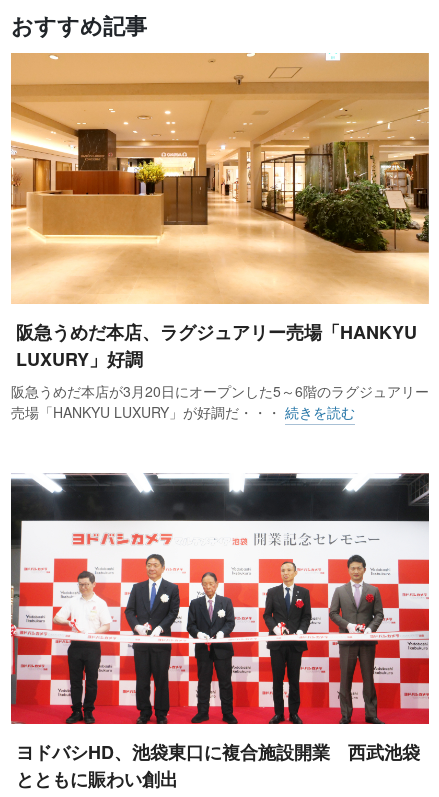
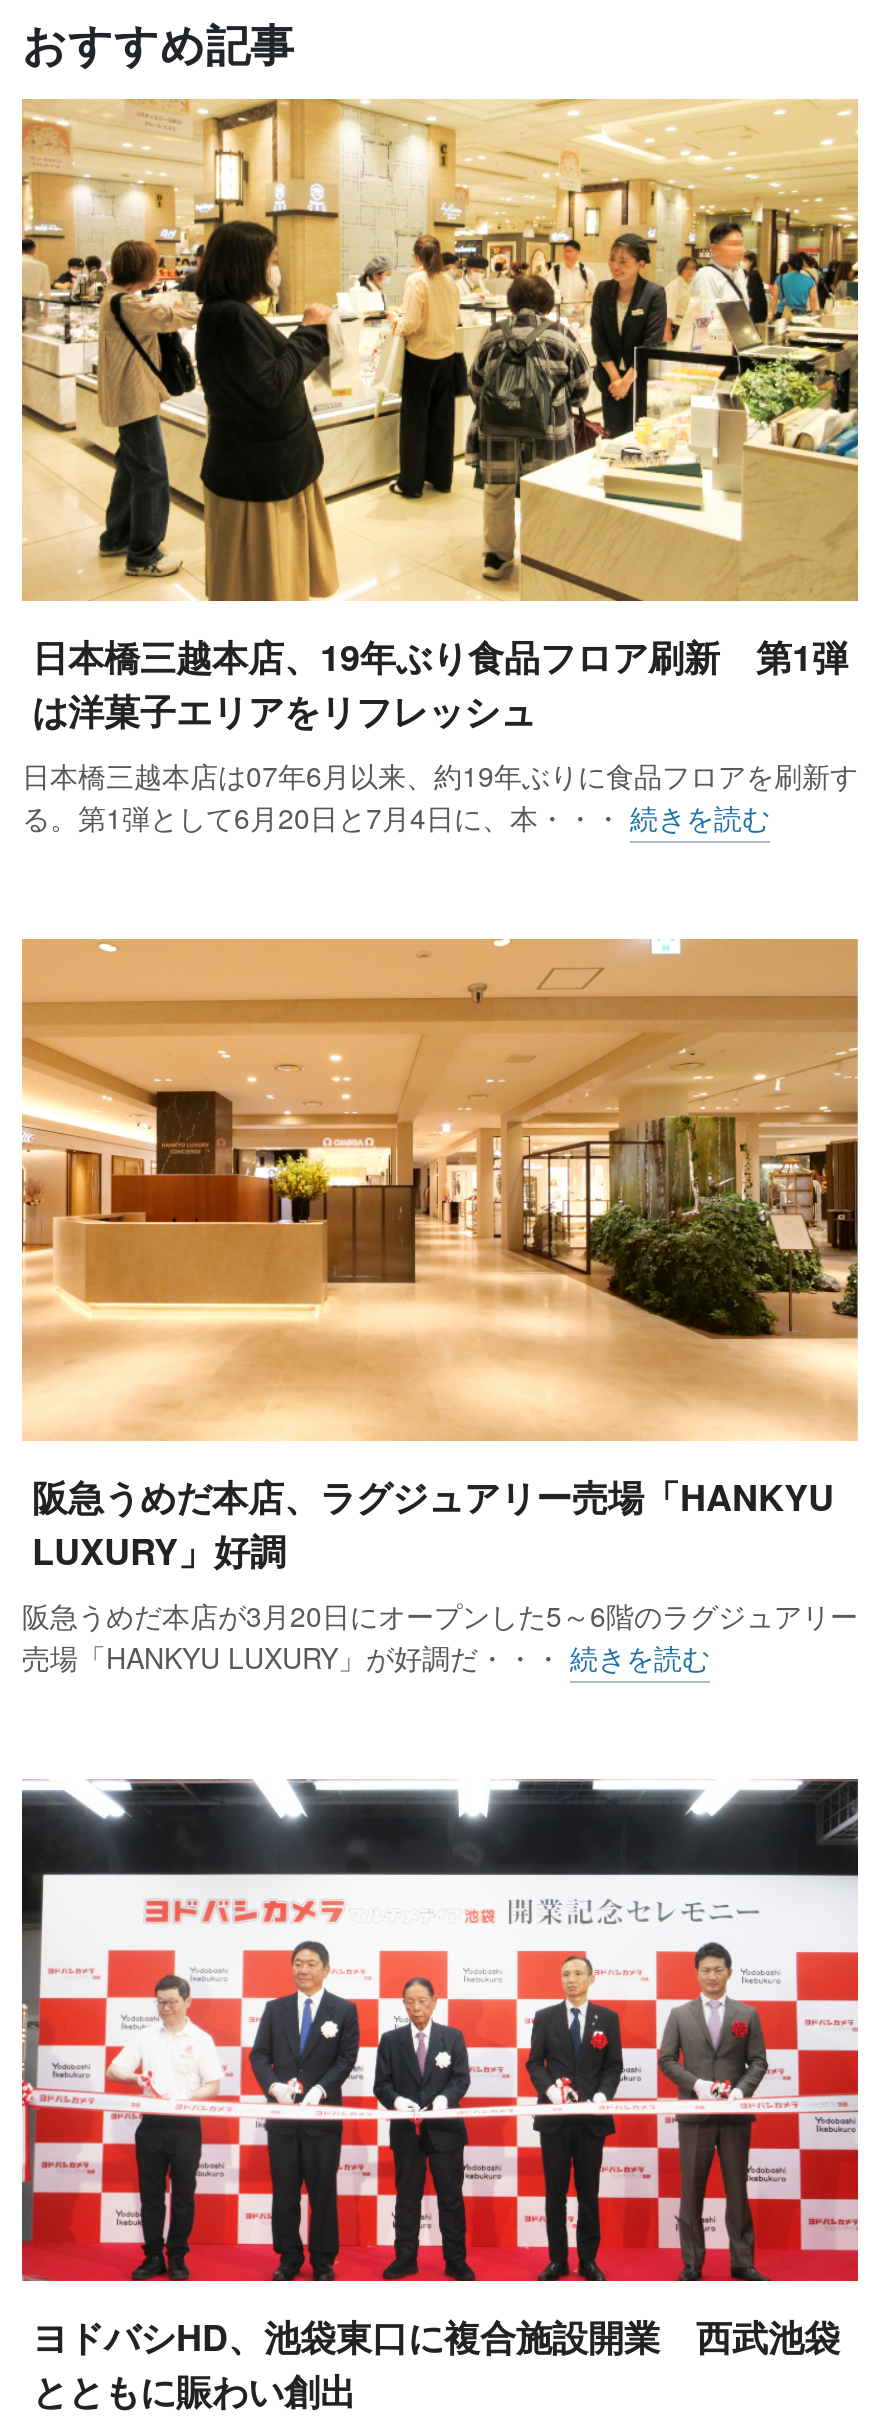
+ [image]
+ 日本橋三越本店、19年ぶり食品フロア刷新 第1弾
+ は洋菓子エリアをリフレッシュ
+ 日本橋三越本店は07年6月以来、約19年ぶりに食品フロアを刷新す
+ る。第1弾として6月20日と7月4日に、本・・・続きを読む
